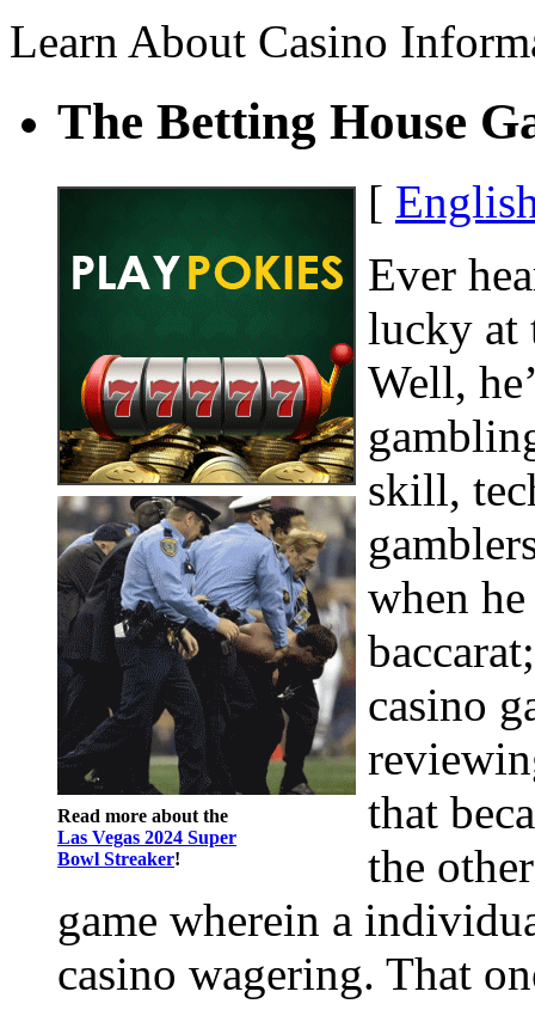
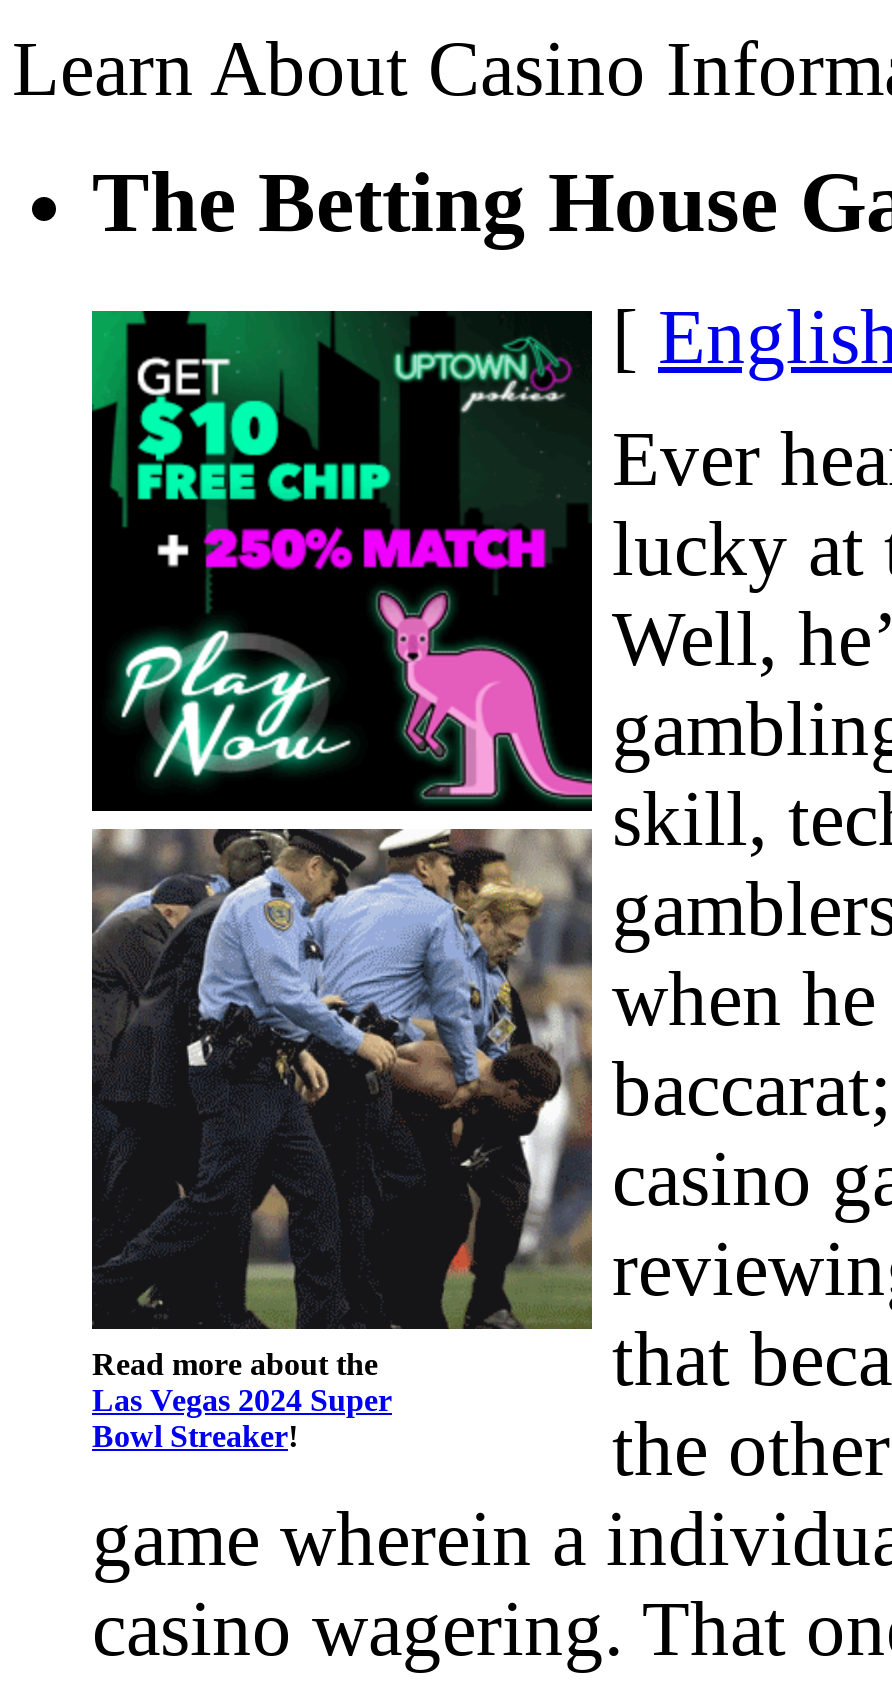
- [image]
+ [image]
